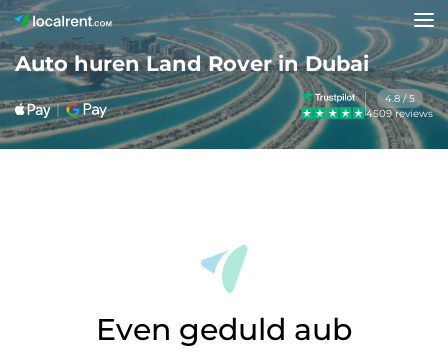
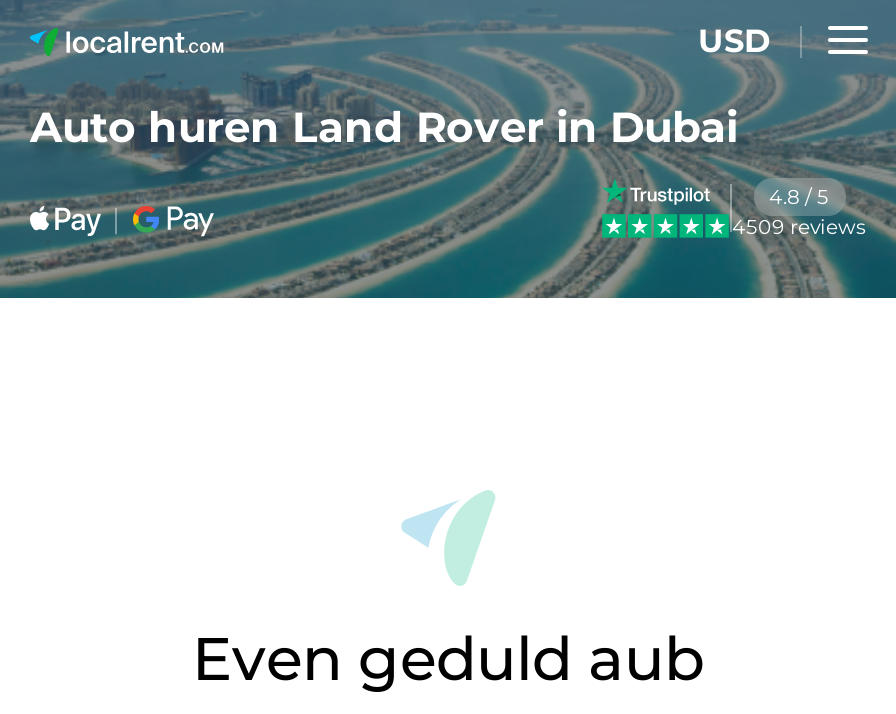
+ USD
